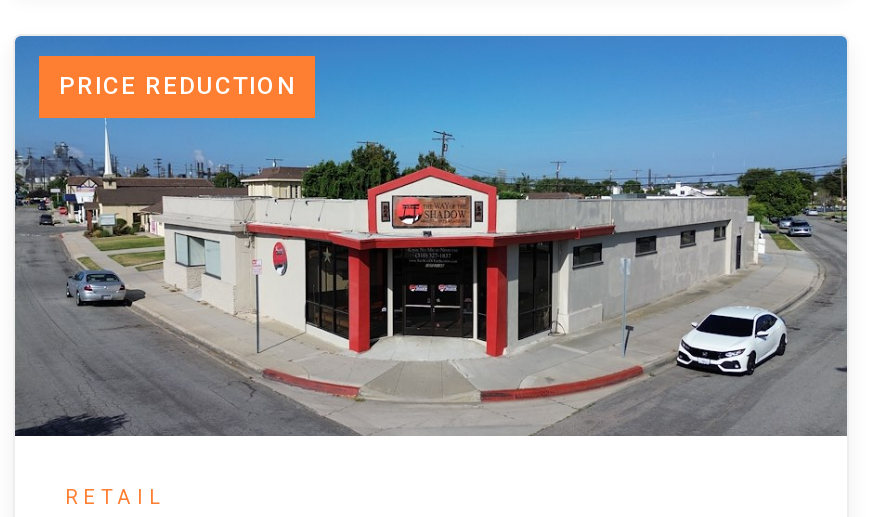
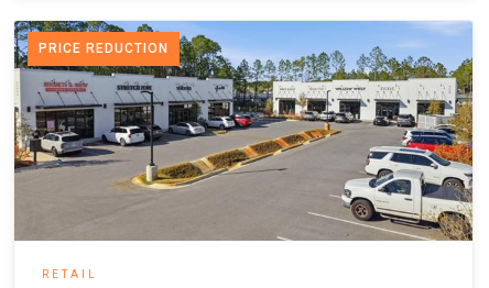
- [image]
+ [image]
